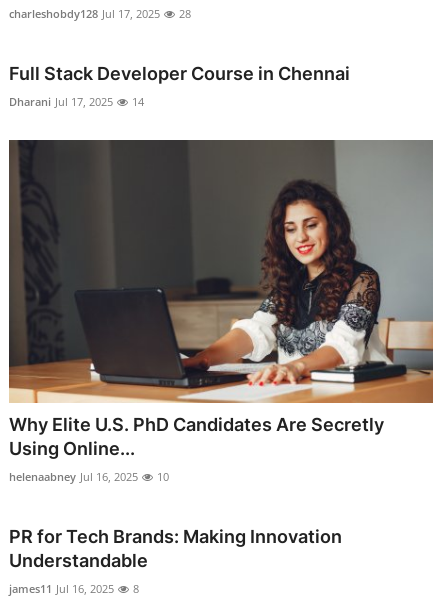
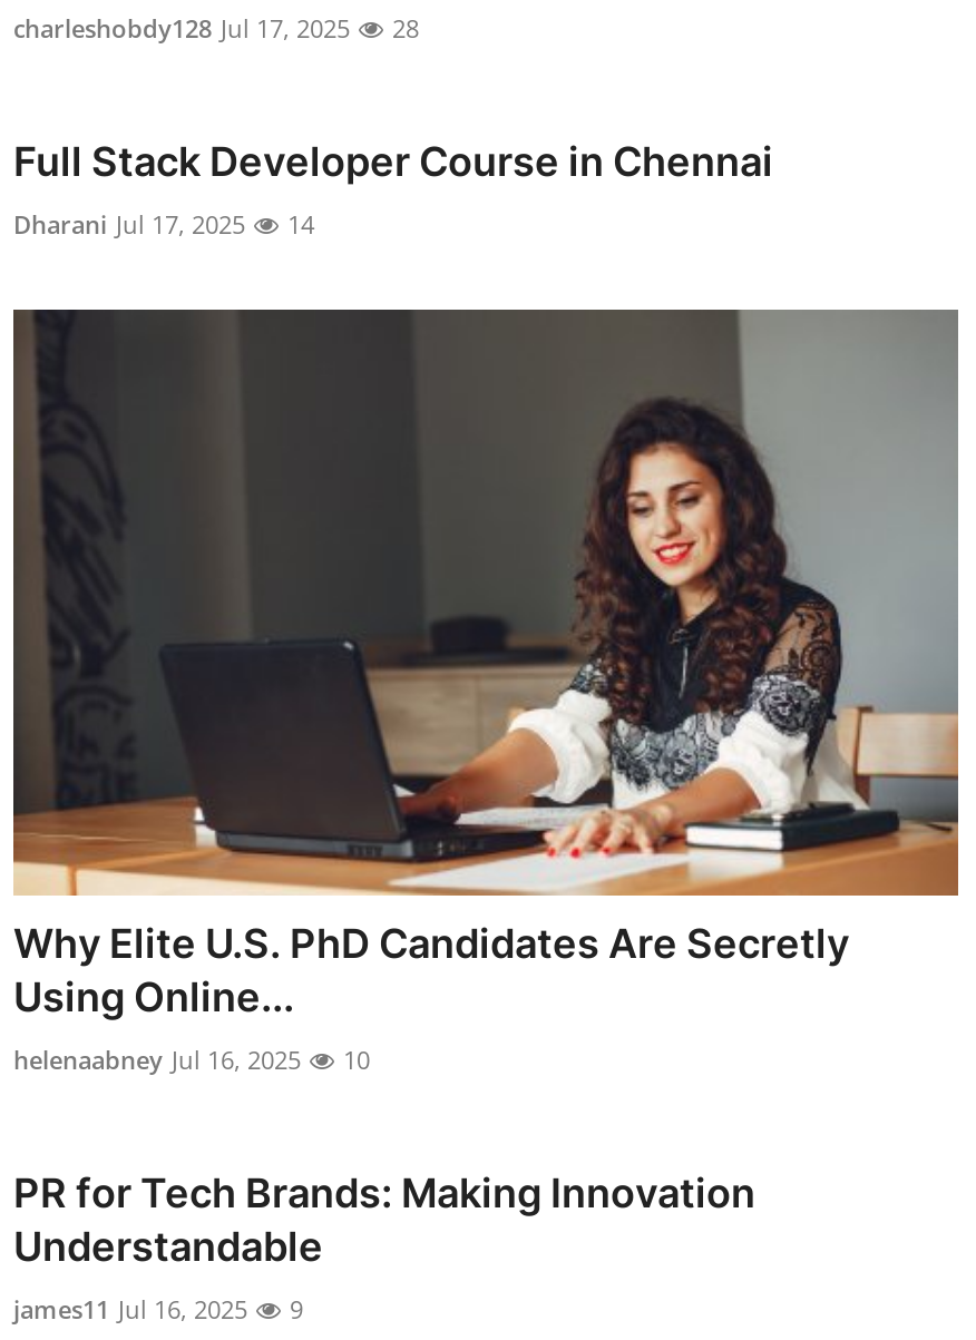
- james11 Jul 16, 2025 8
+ james11 Jul 16, 2025 9
